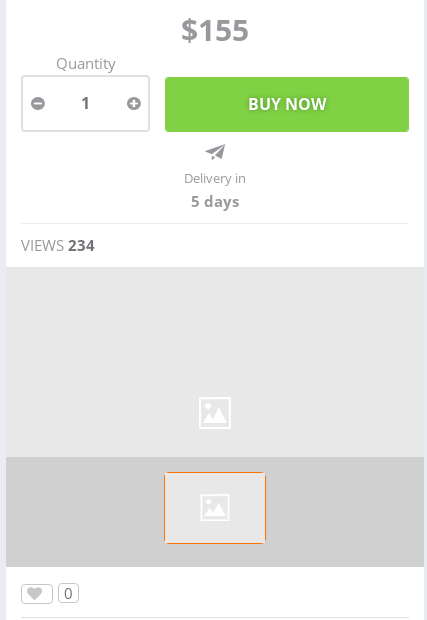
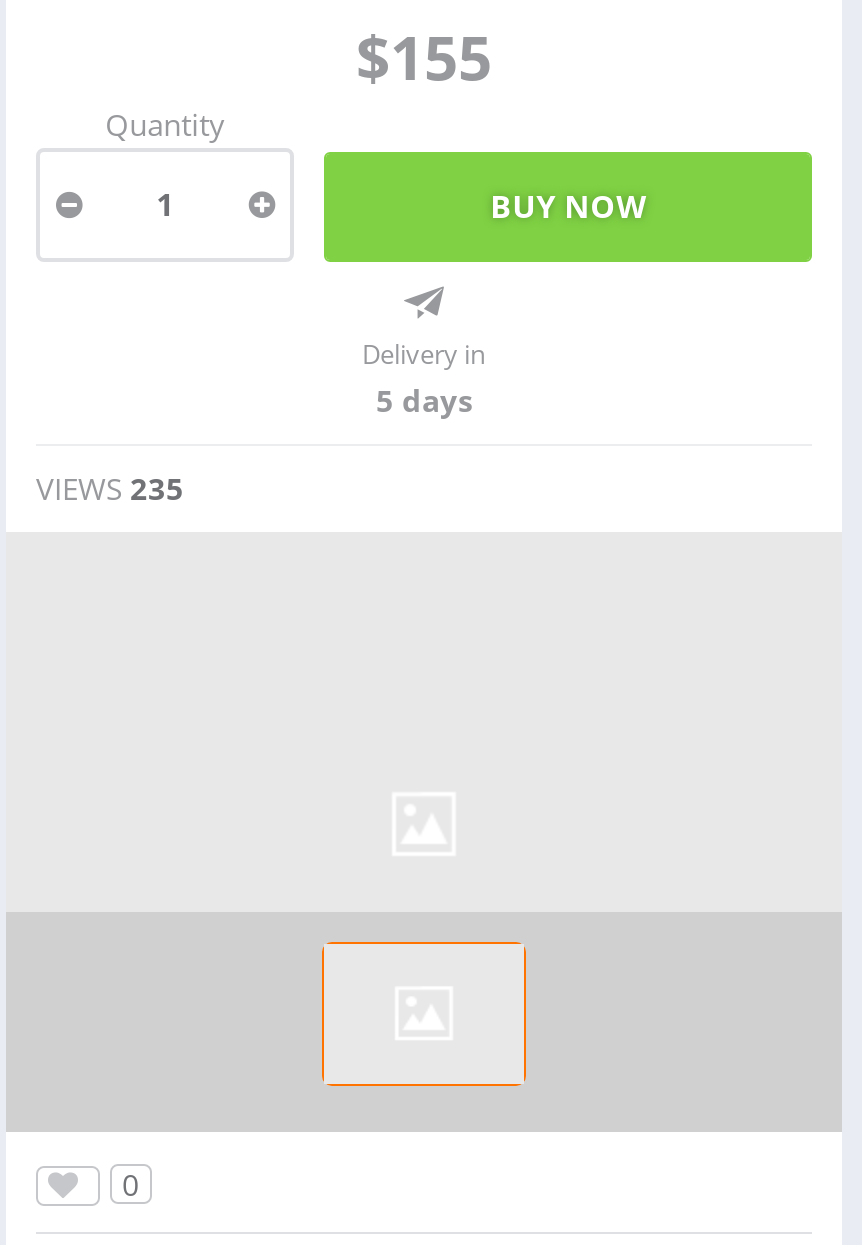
- VIEWS 234
+ VIEWS 235
